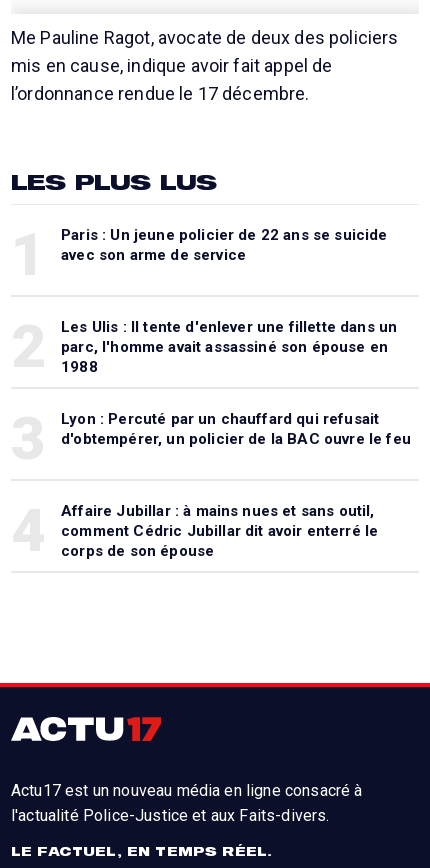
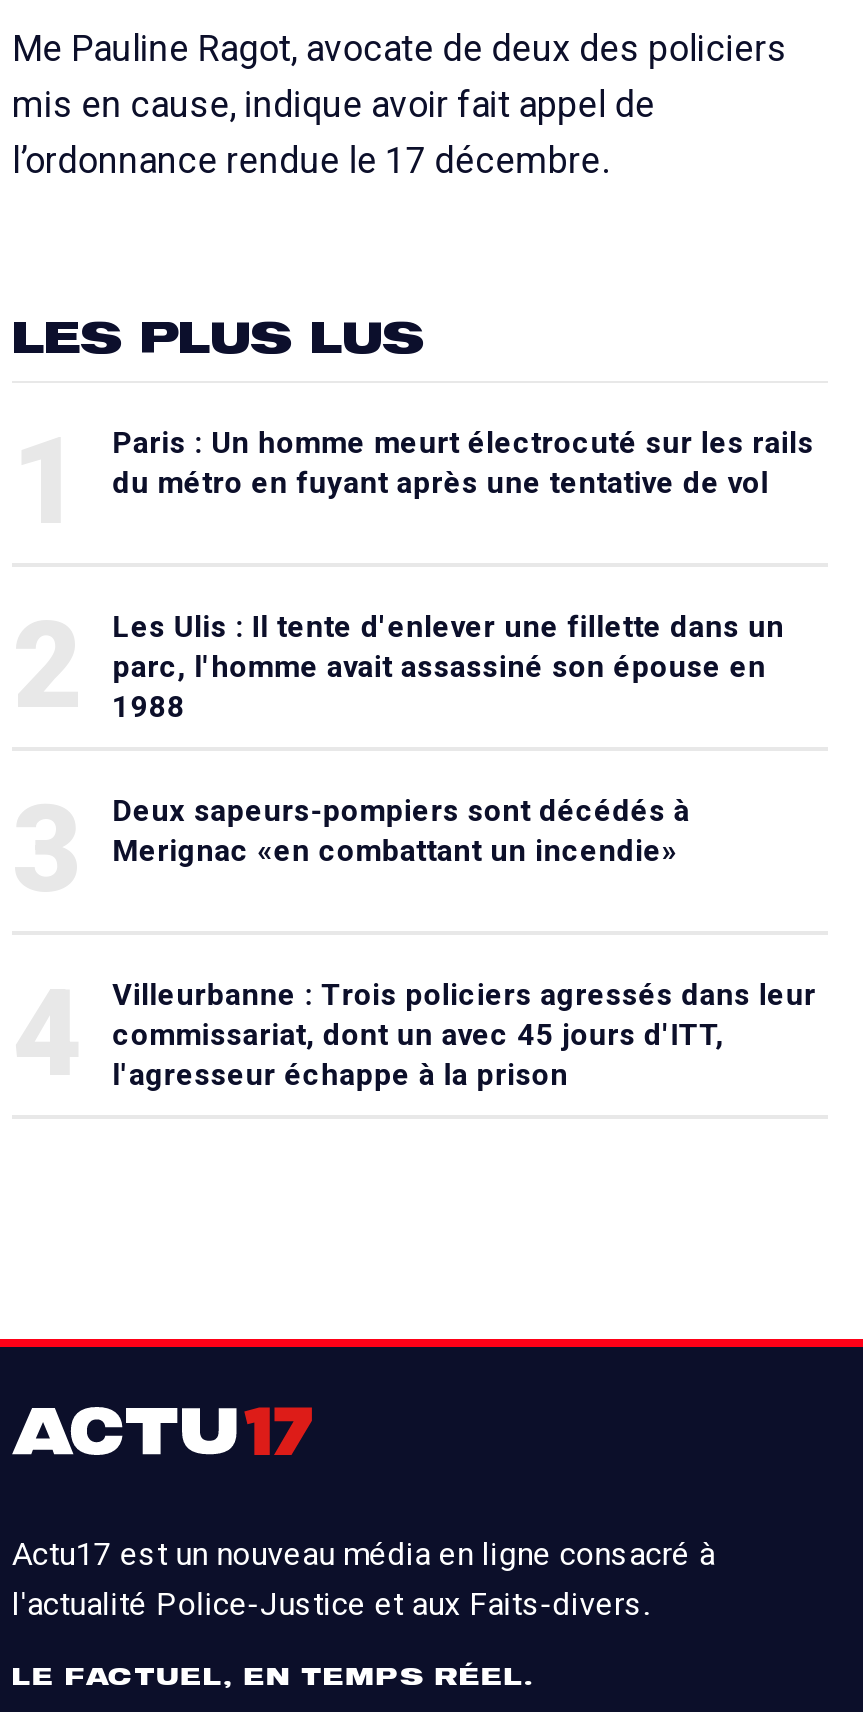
- Paris : Un jeune policier de 22 ans se suicide
- avec son arme de service
+ Paris : Un homme meurt électrocuté sur les rails
+ du métro en fuyant après une tentative de vol

- Lyon : Percuté par un chauffard qui refusait
- d'obtempérer, un policier de la BAC ouvre le feu
+ Deux sapeurs-pompiers sont décédés à
+ Merignac «en combattant un incendie»

- Affaire Jubillar : à mains nues et sans outil,
- comment Cédric Jubillar dit avoir enterré le
- corps de son épouse
+ Villeurbanne : Trois policiers agressés dans leur
+ commissariat, dont un avec 45 jours d'ITT,
+ l'agresseur échappe à la prison
